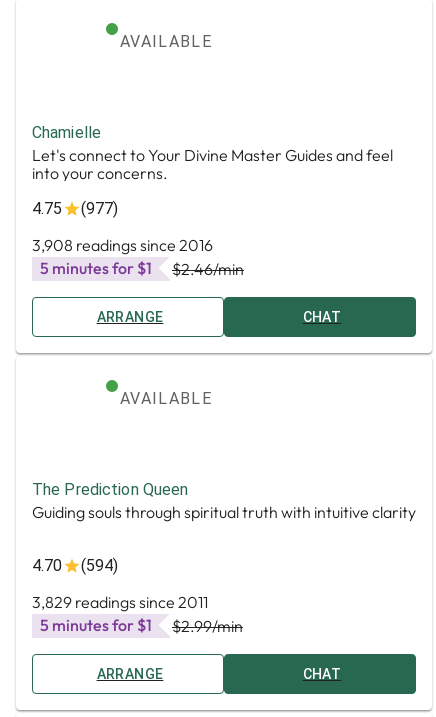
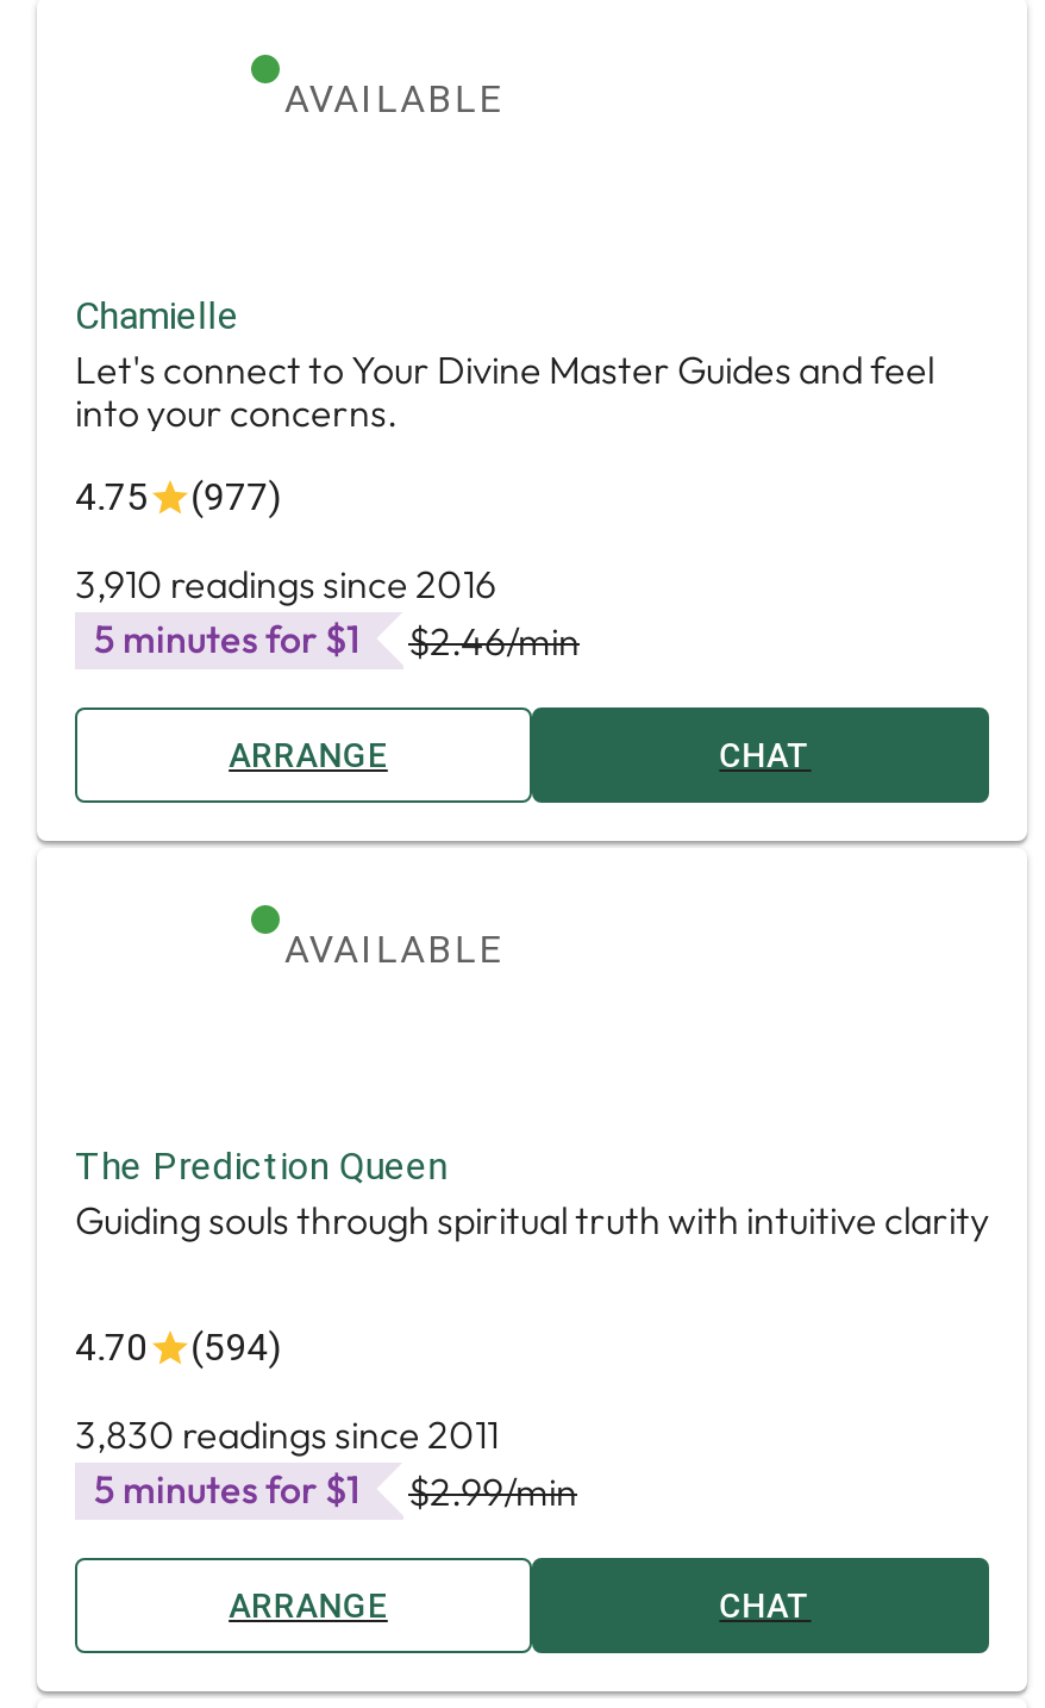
- 3,908 readings since 2016
+ 3,910 readings since 2016

- 3,829 readings since 2011
+ 3,830 readings since 2011
